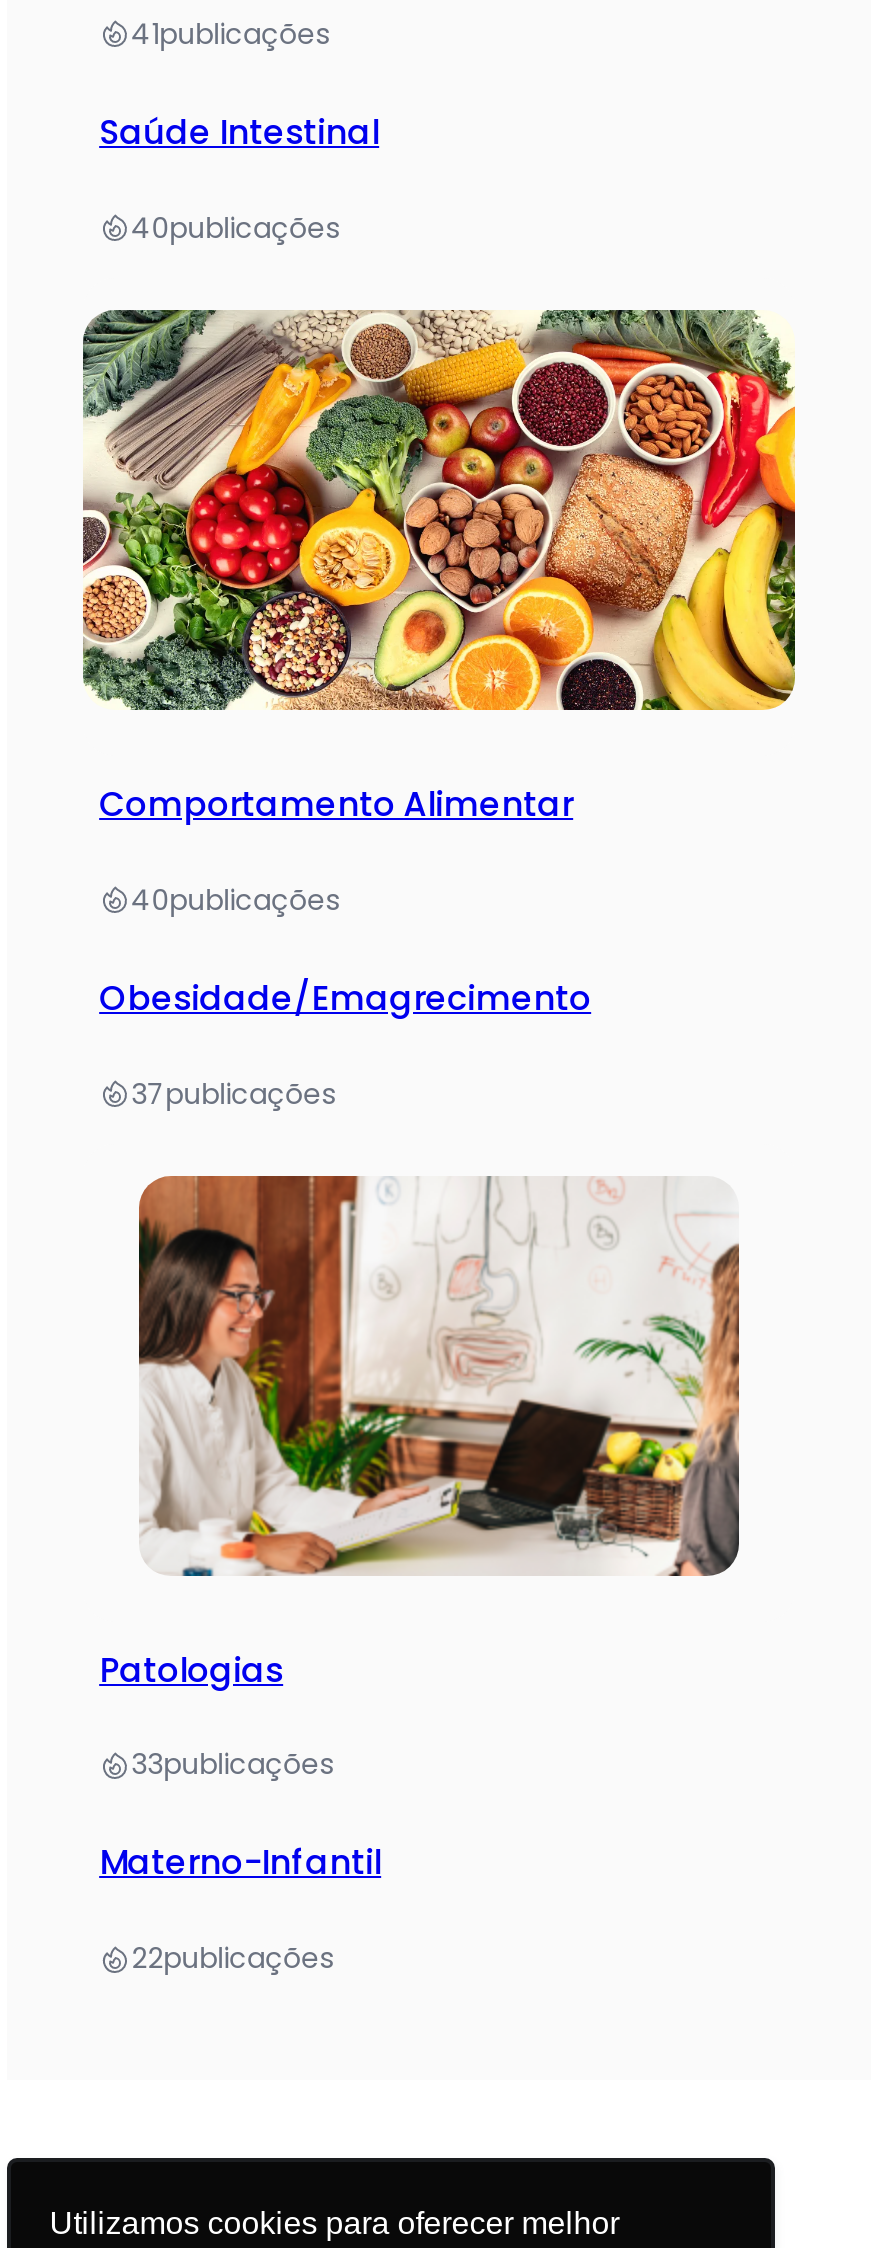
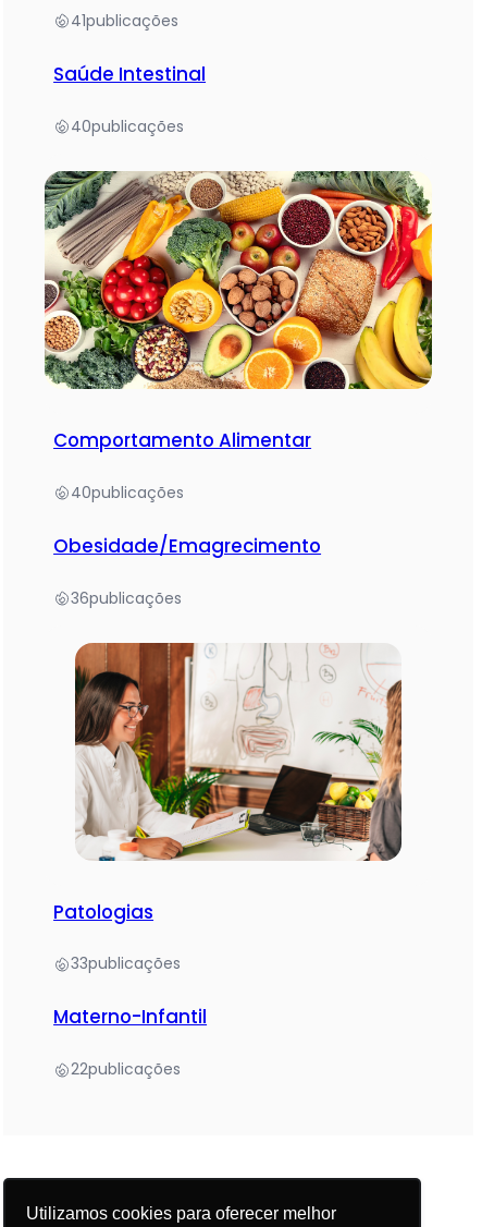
- 37publicações
+ 36publicações
